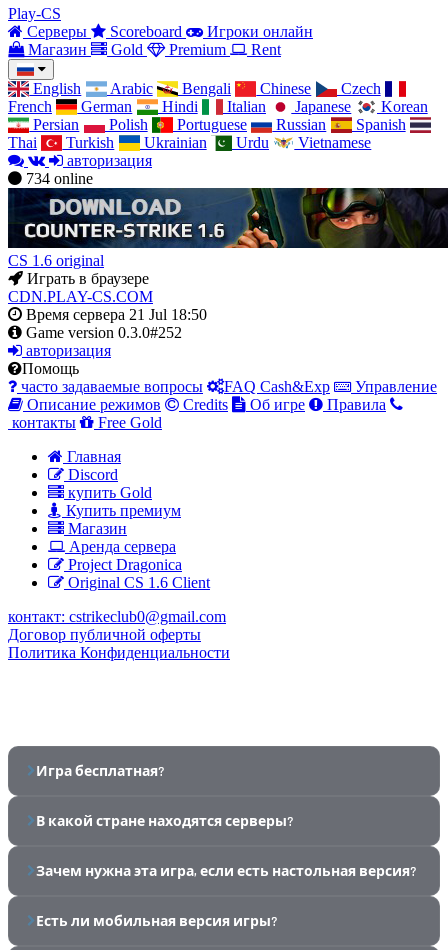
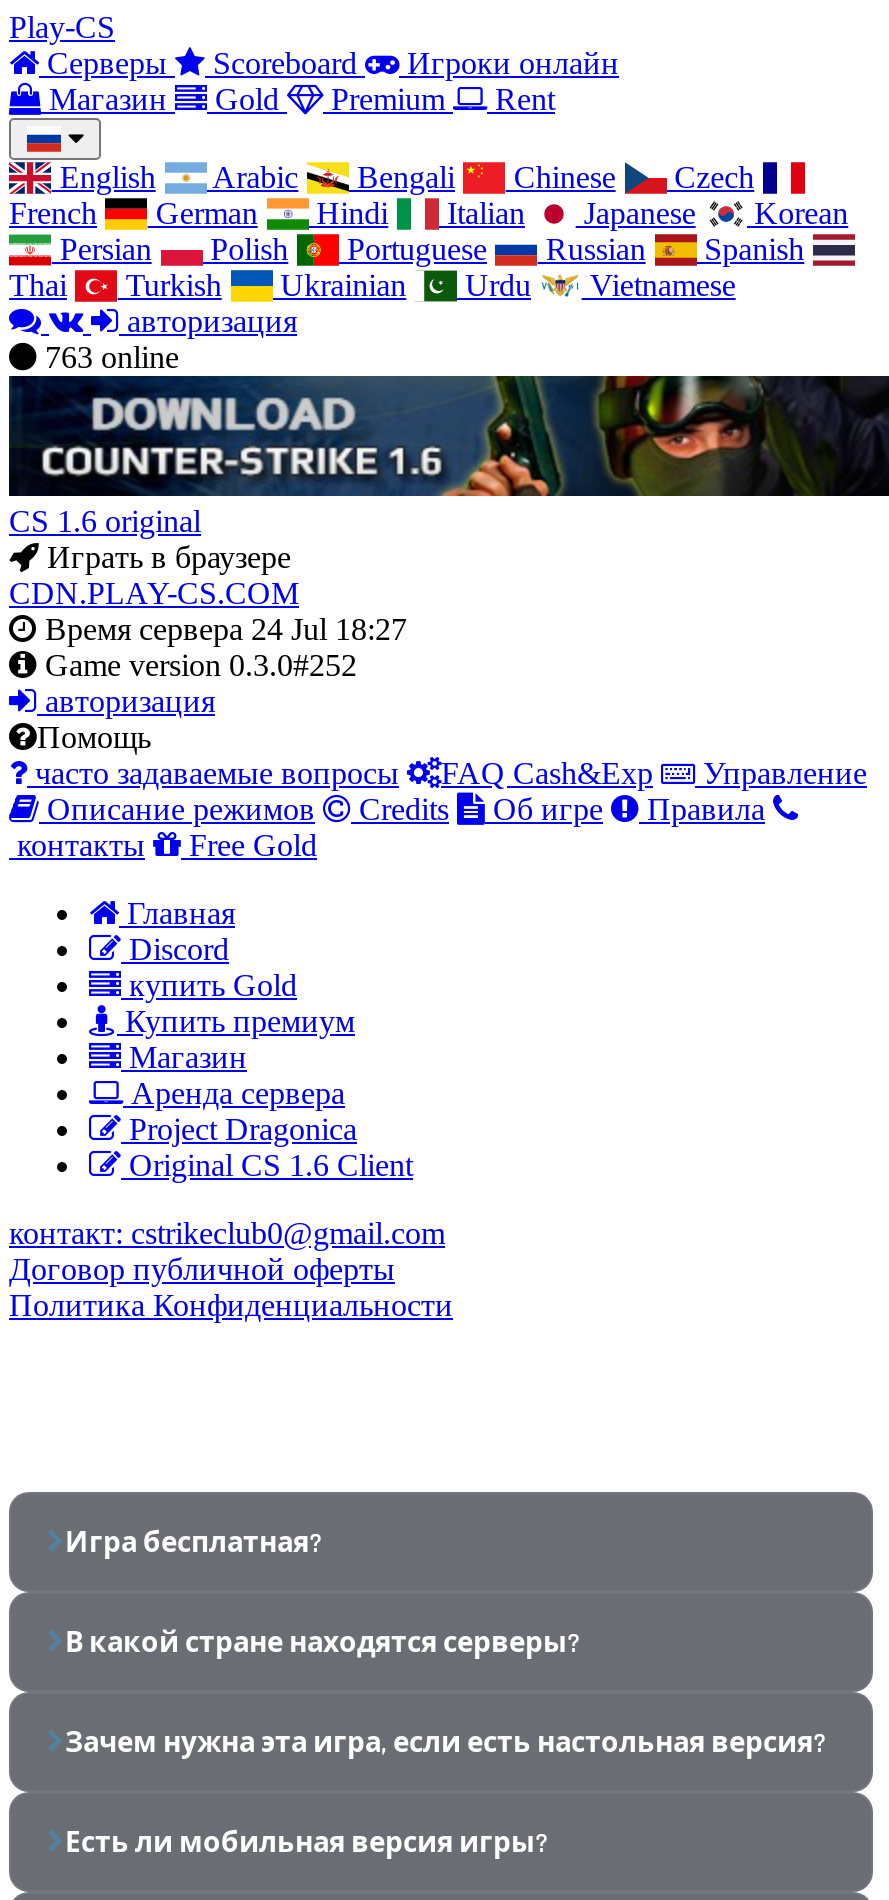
- 734 online
+ 763 online

- Время сервера 21 Jul 18:50
+ Время сервера 24 Jul 18:27
